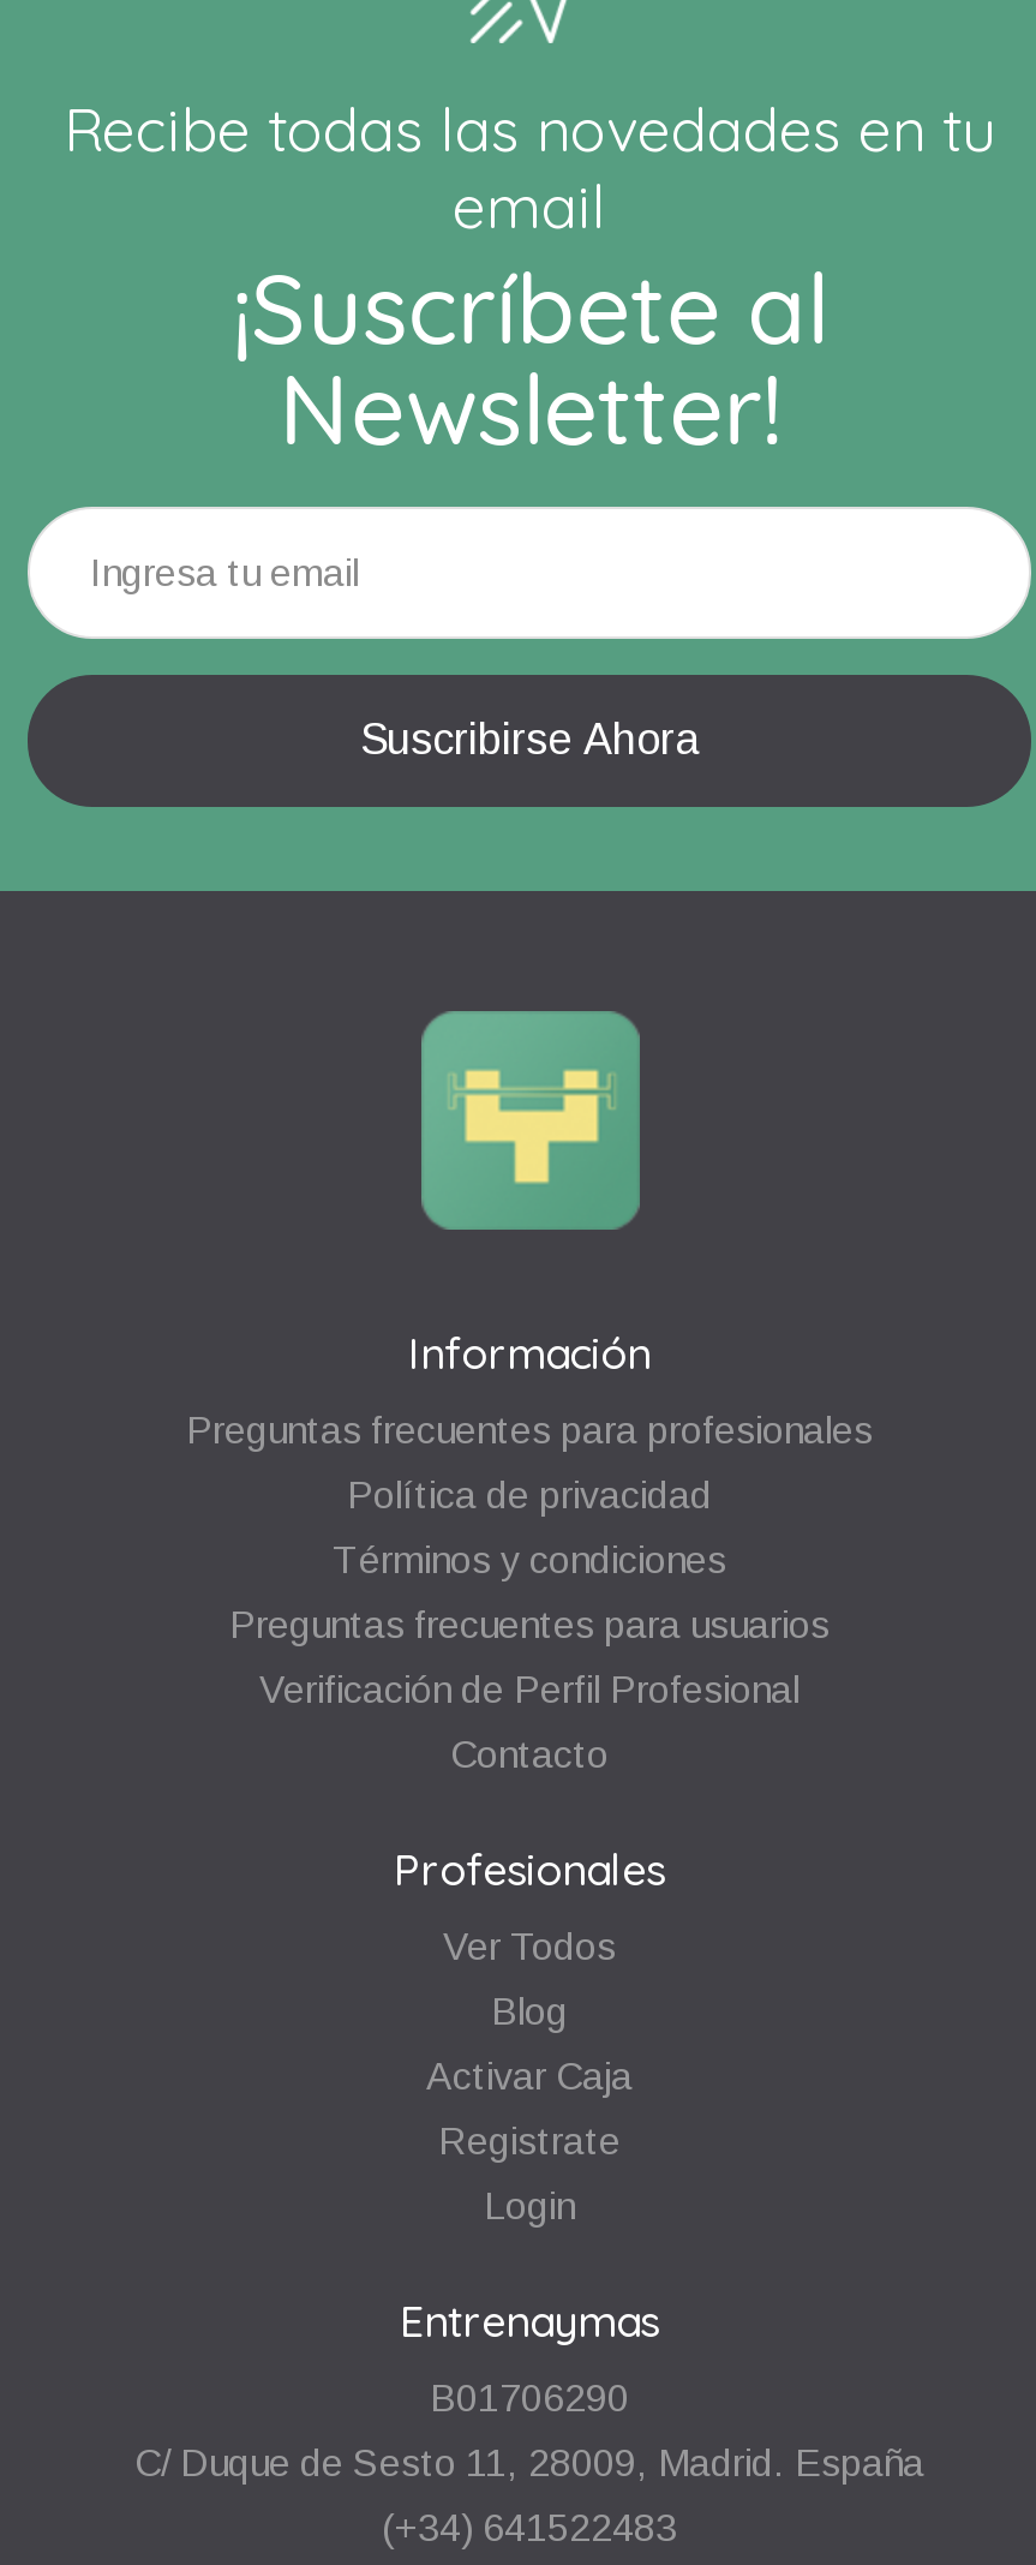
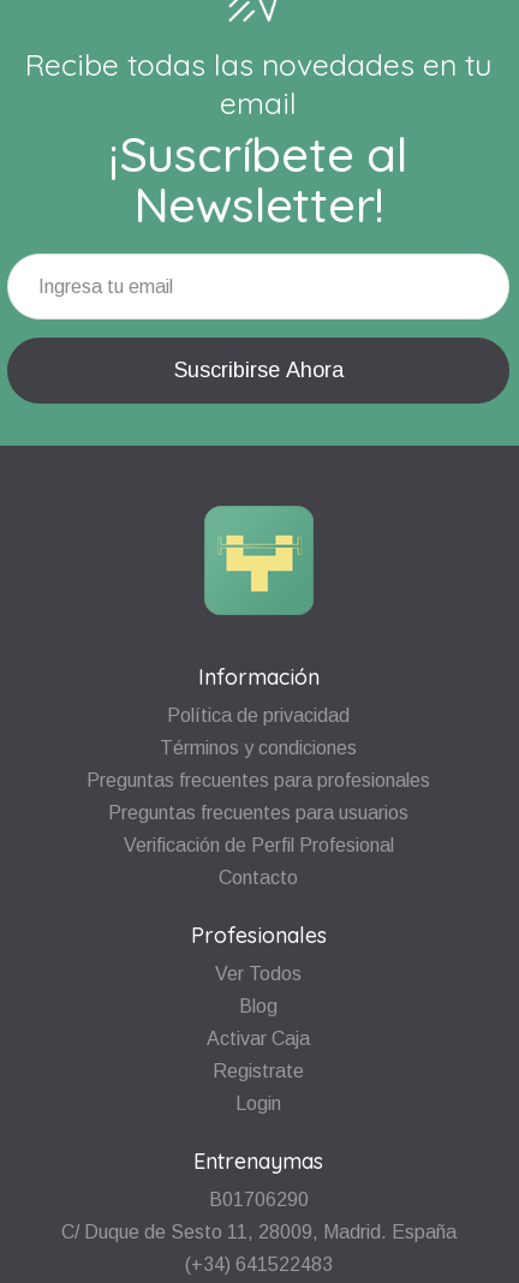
moved down: Preguntas frecuentes para profesionales

moved up: Política de privacidad | Términos y condiciones
